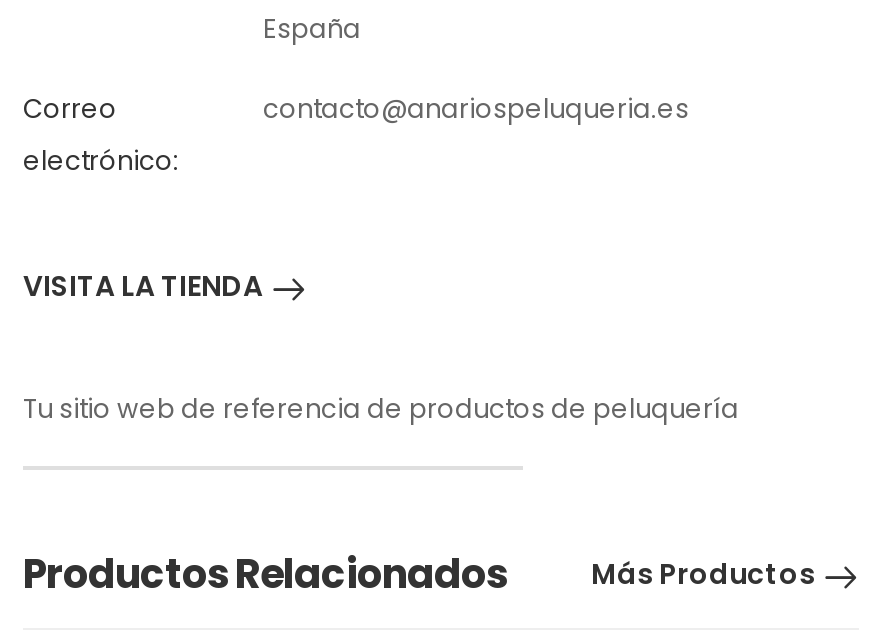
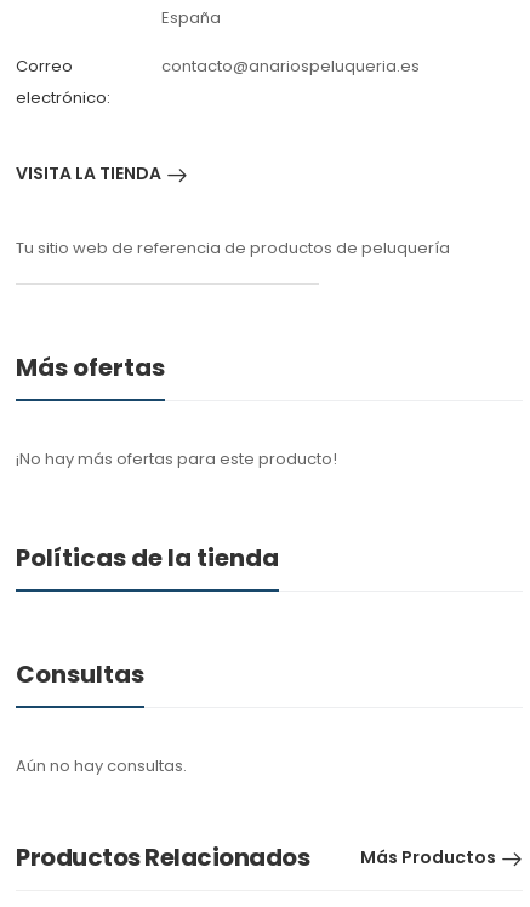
+ Más ofertas
+ ¡No hay más ofertas para este producto!
+ Políticas de la tienda
+ Consultas
+ Aún no hay consultas.
